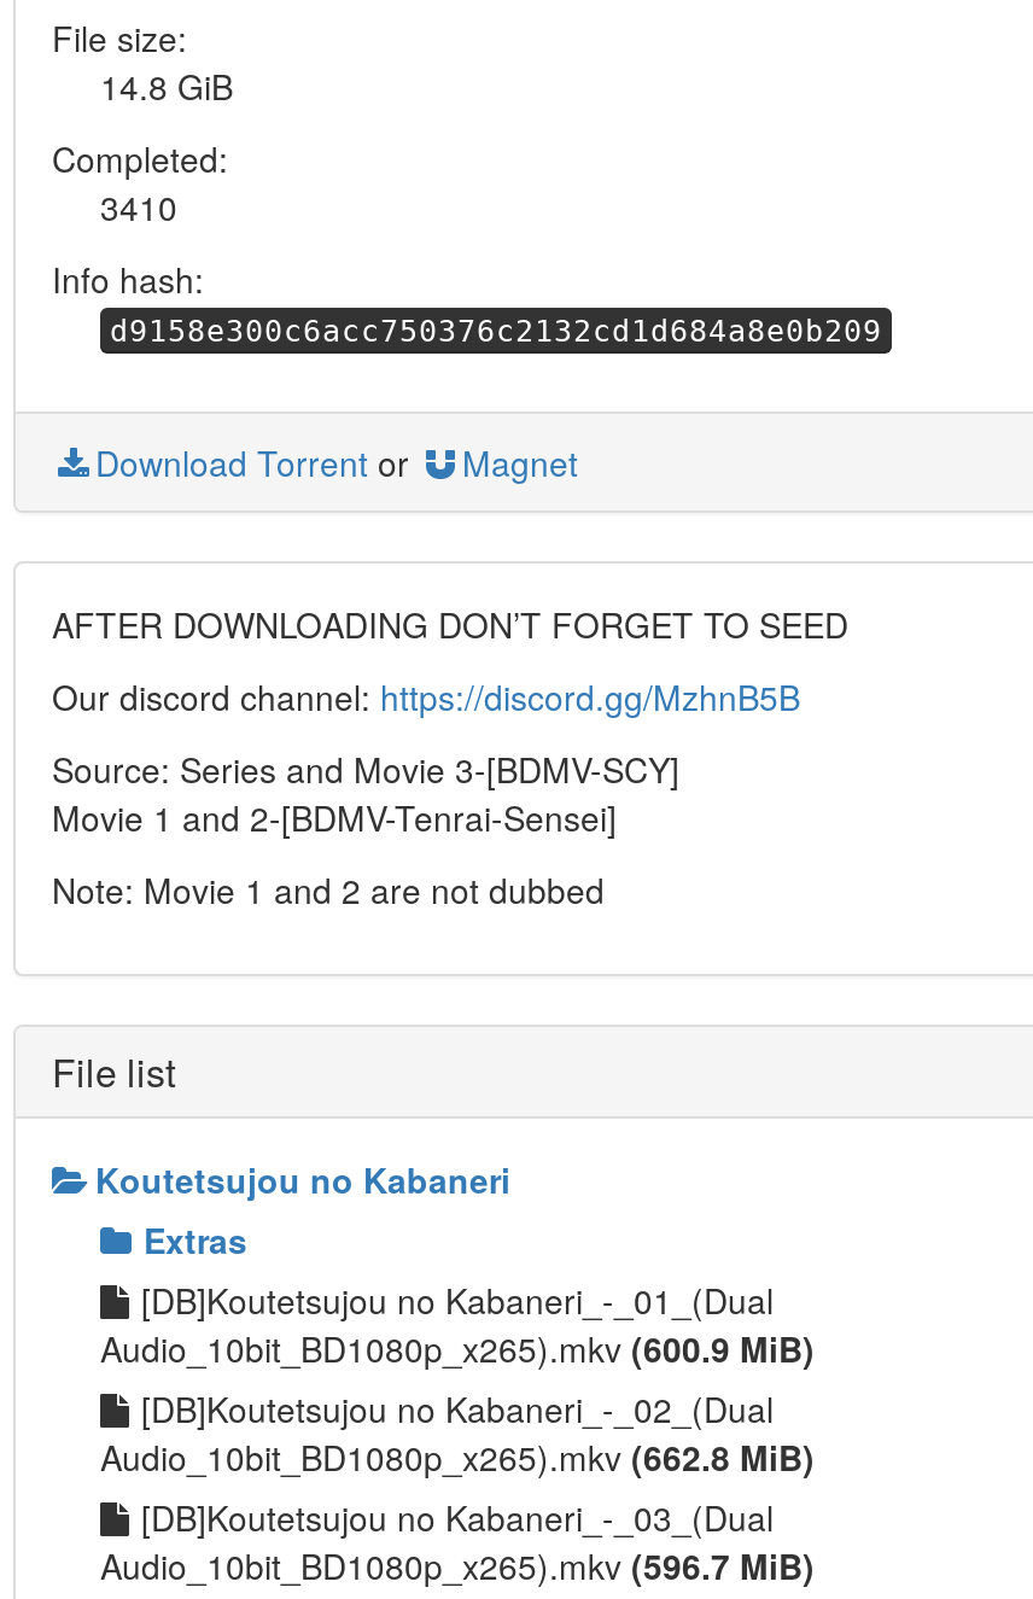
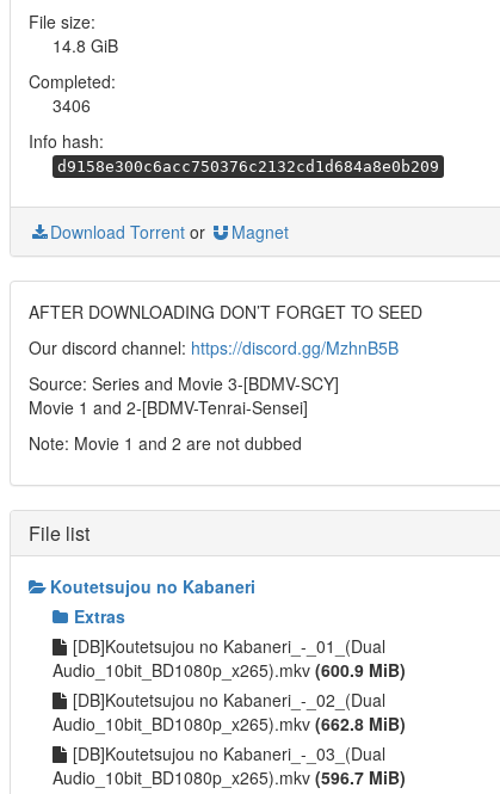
- 3410
+ 3406
